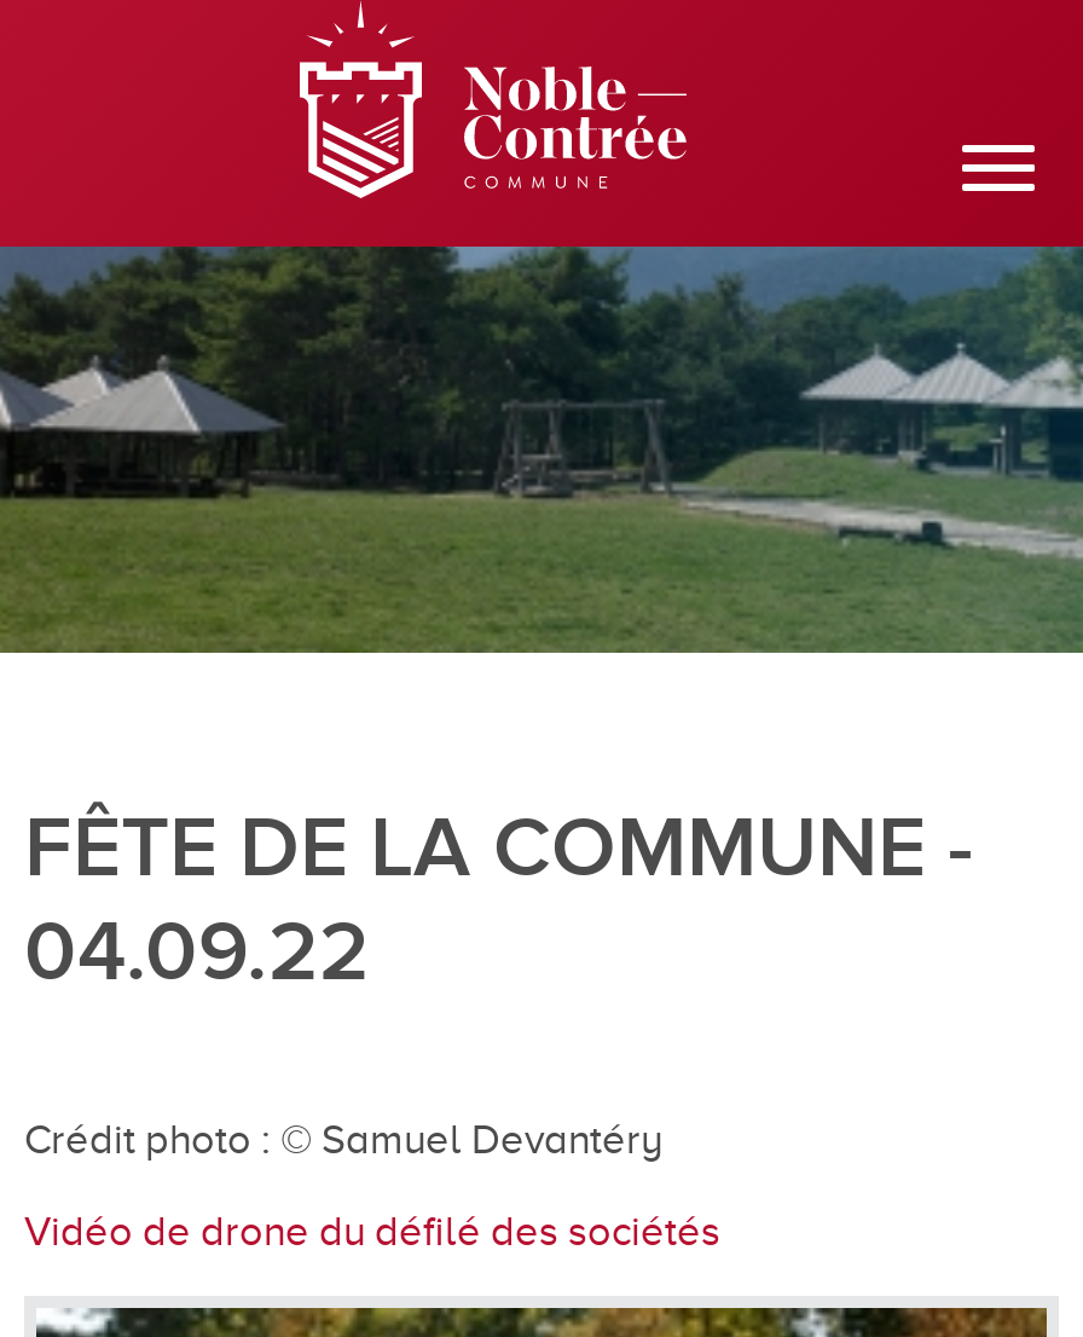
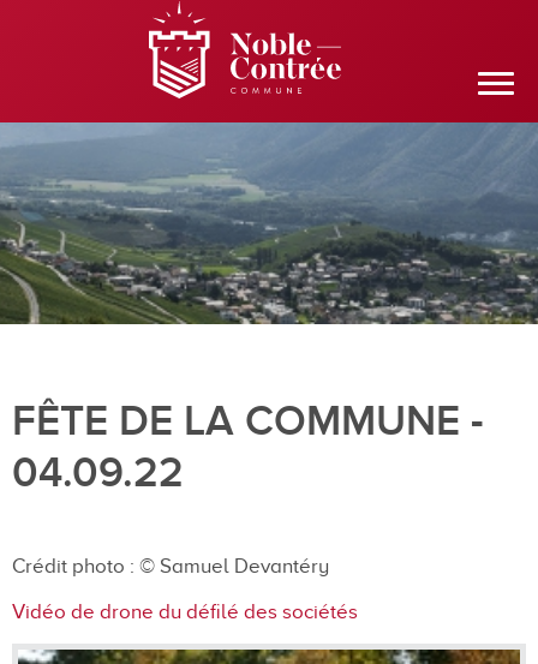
- [image]
+ [image]
